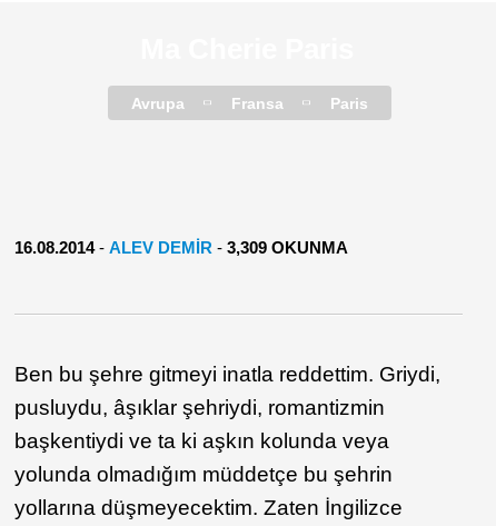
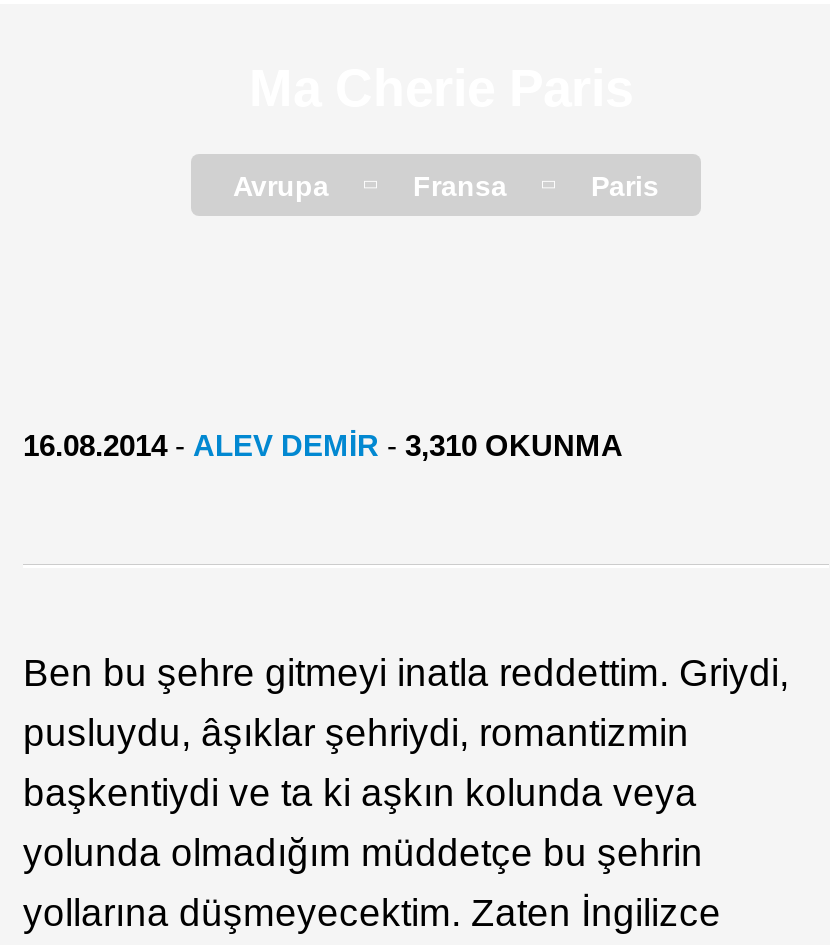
- 16.08.2014 - ALEV DEMIR - 3,309 OKUNMA
+ 16.08.2014 - ALEV DEMIR - 3,310 OKUNMA
